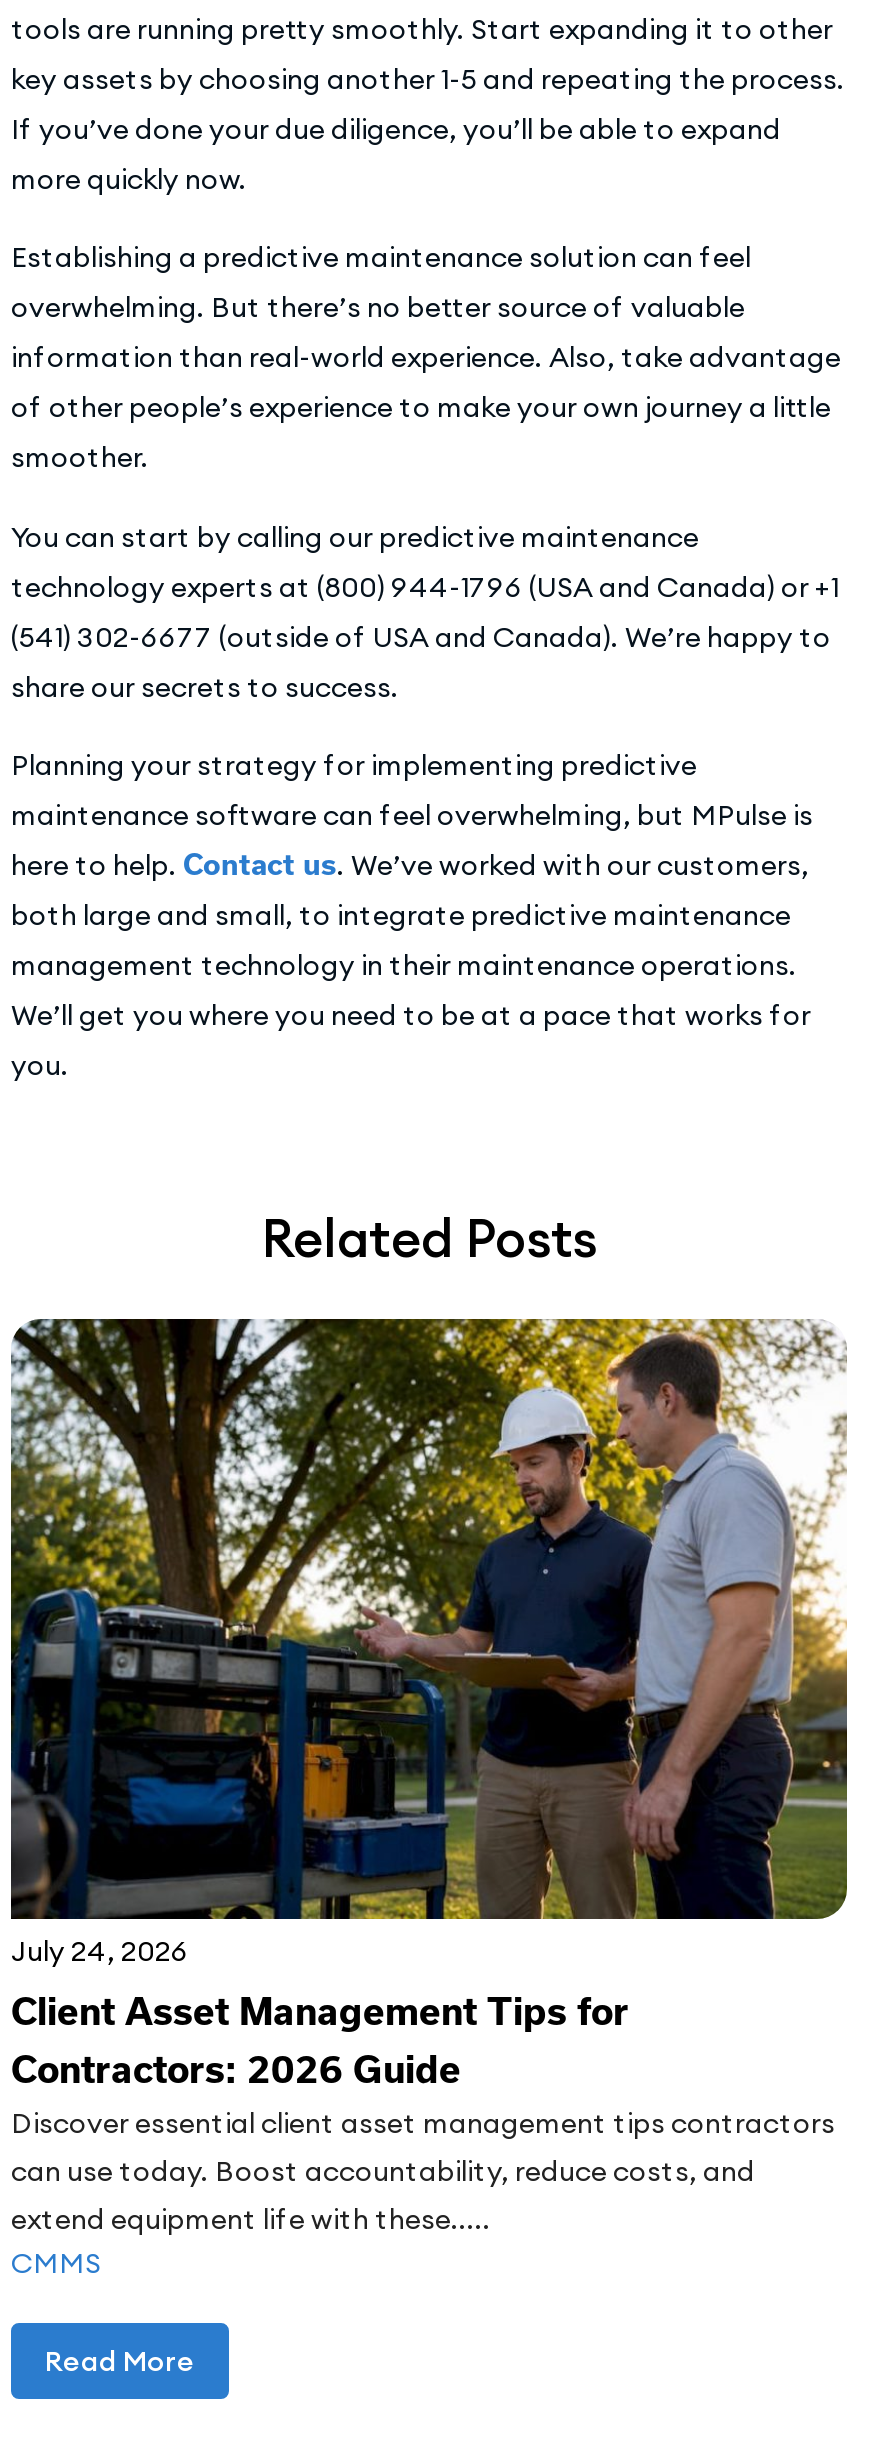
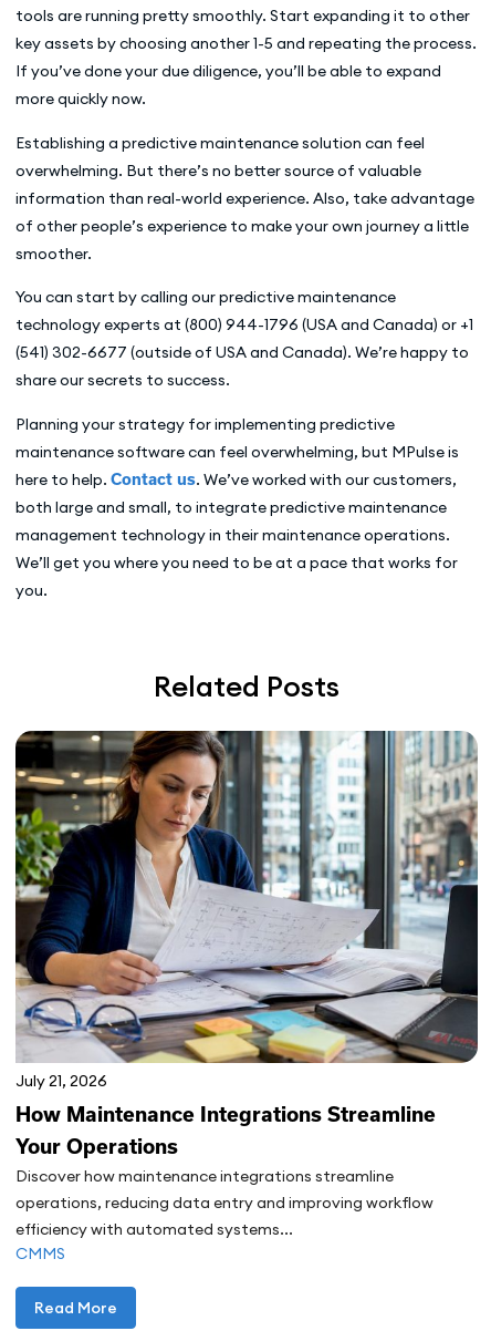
- [image]
- July 24, 2026
+ [image]
+ July 21, 2026

- Client Asset Management Tips for
- Contractors: 2026 Guide
- Discover essential client asset management tips contractors
- can use today. Boost accountability, reduce costs, and
- extend equipment life with these.....
+ How Maintenance Integrations Streamline
+ Your Operations
+ Discover how maintenance integrations streamline
+ operations, reducing data entry and improving workflow
+ efficiency with automated systems...
